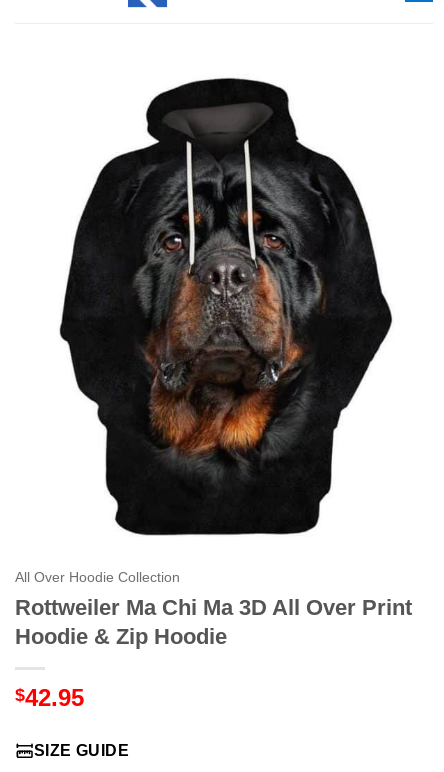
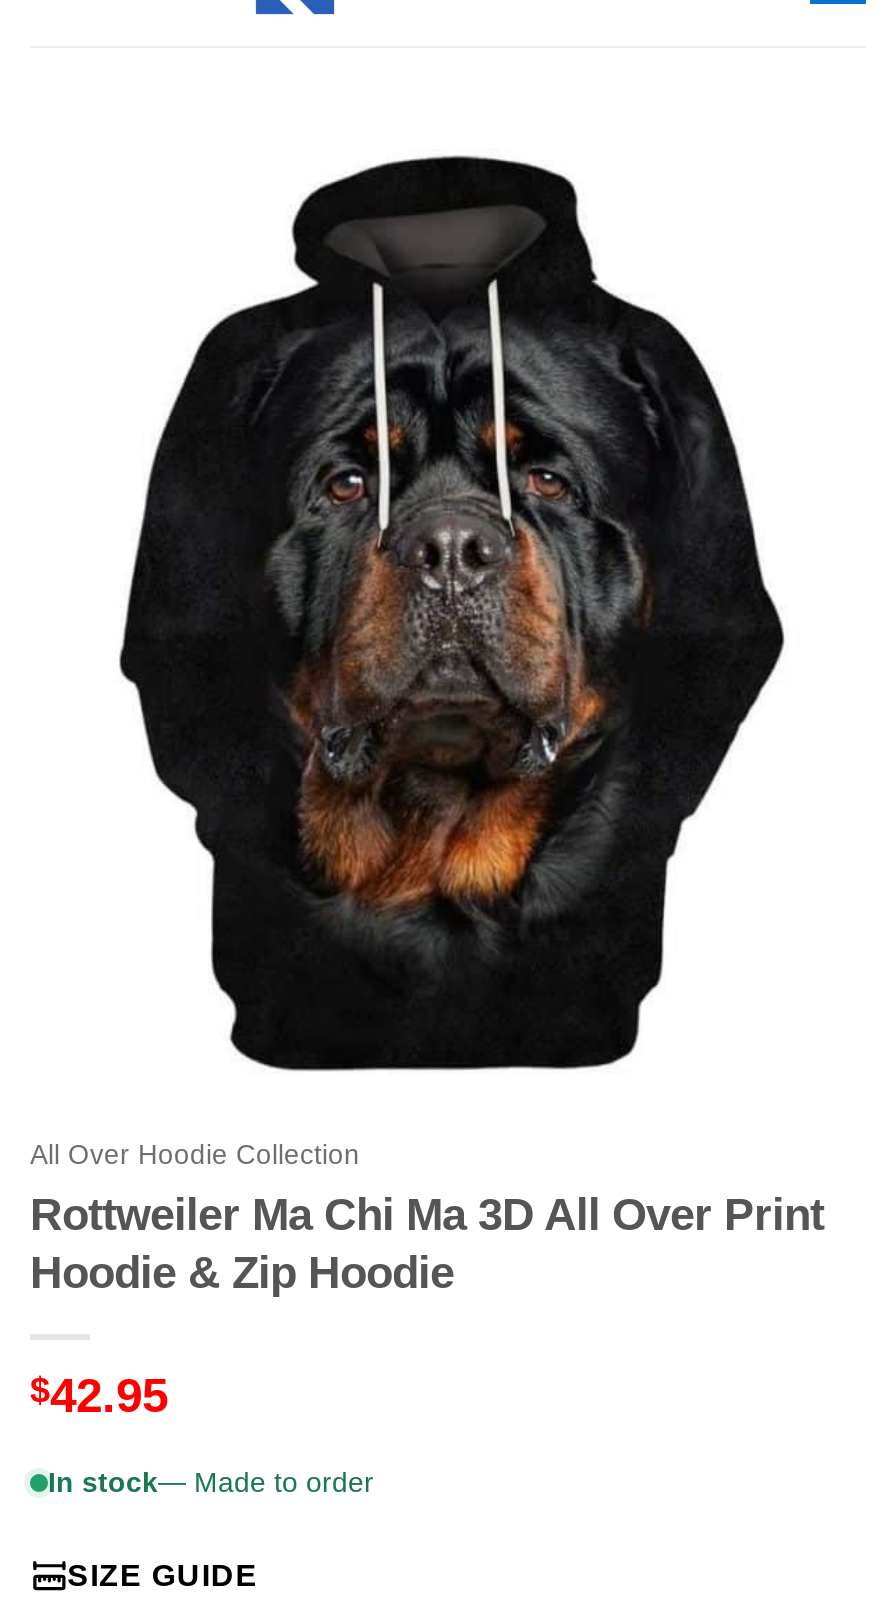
+ In stock— Made to order
